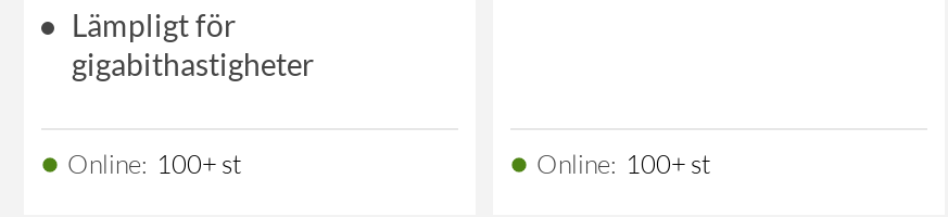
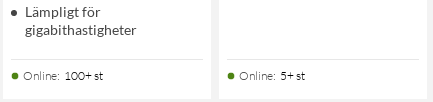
- Online: 100+ st
+ Online: 5+ st
